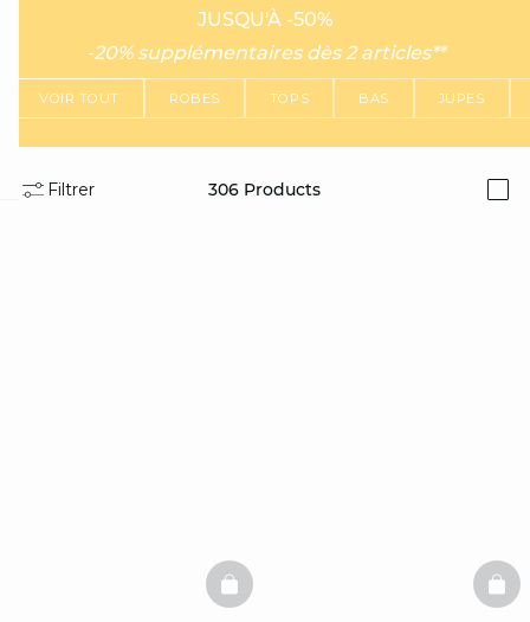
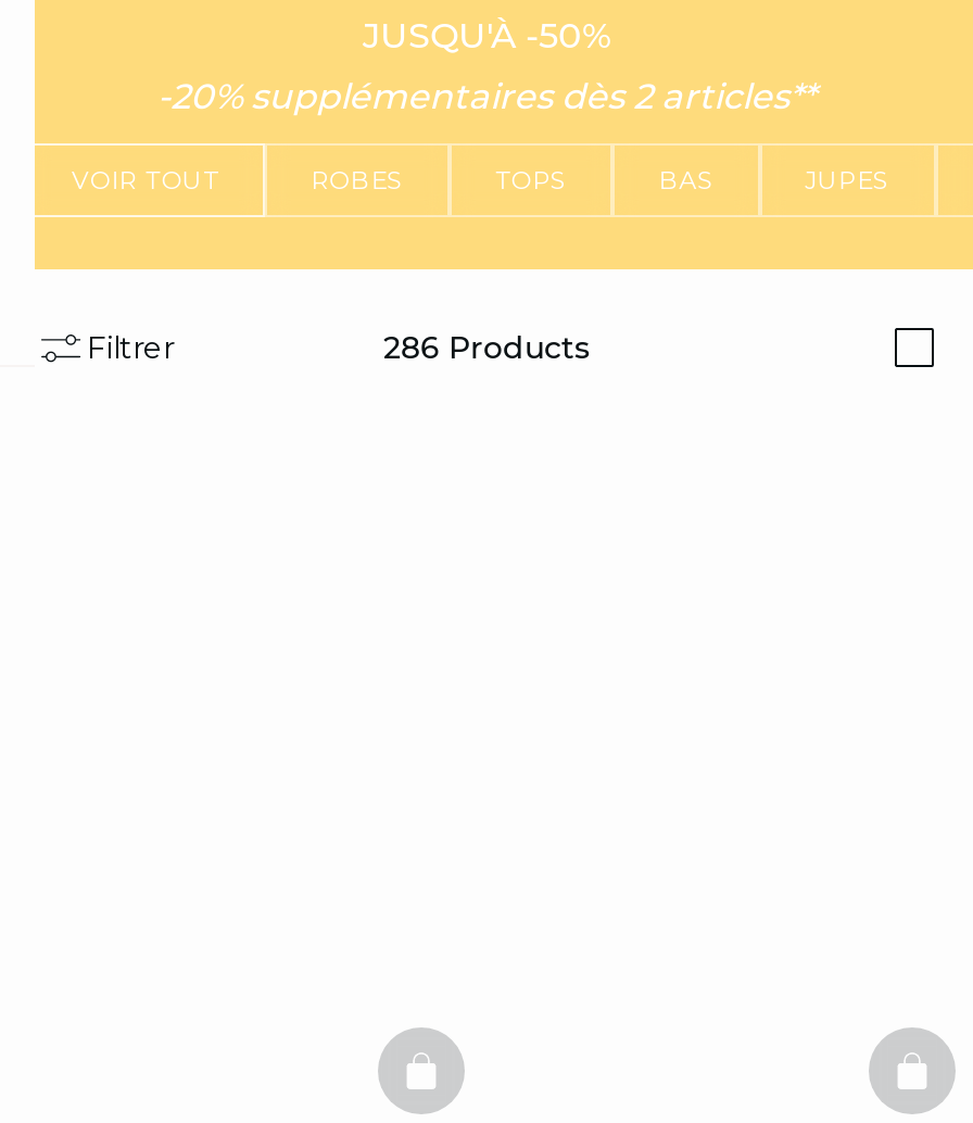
- 306 Products
+ 286 Products
